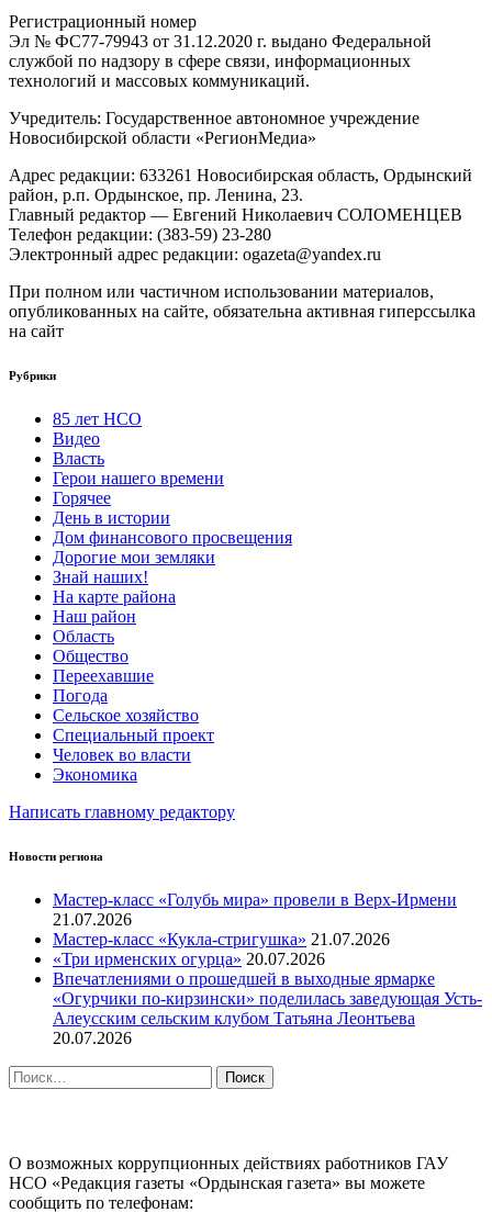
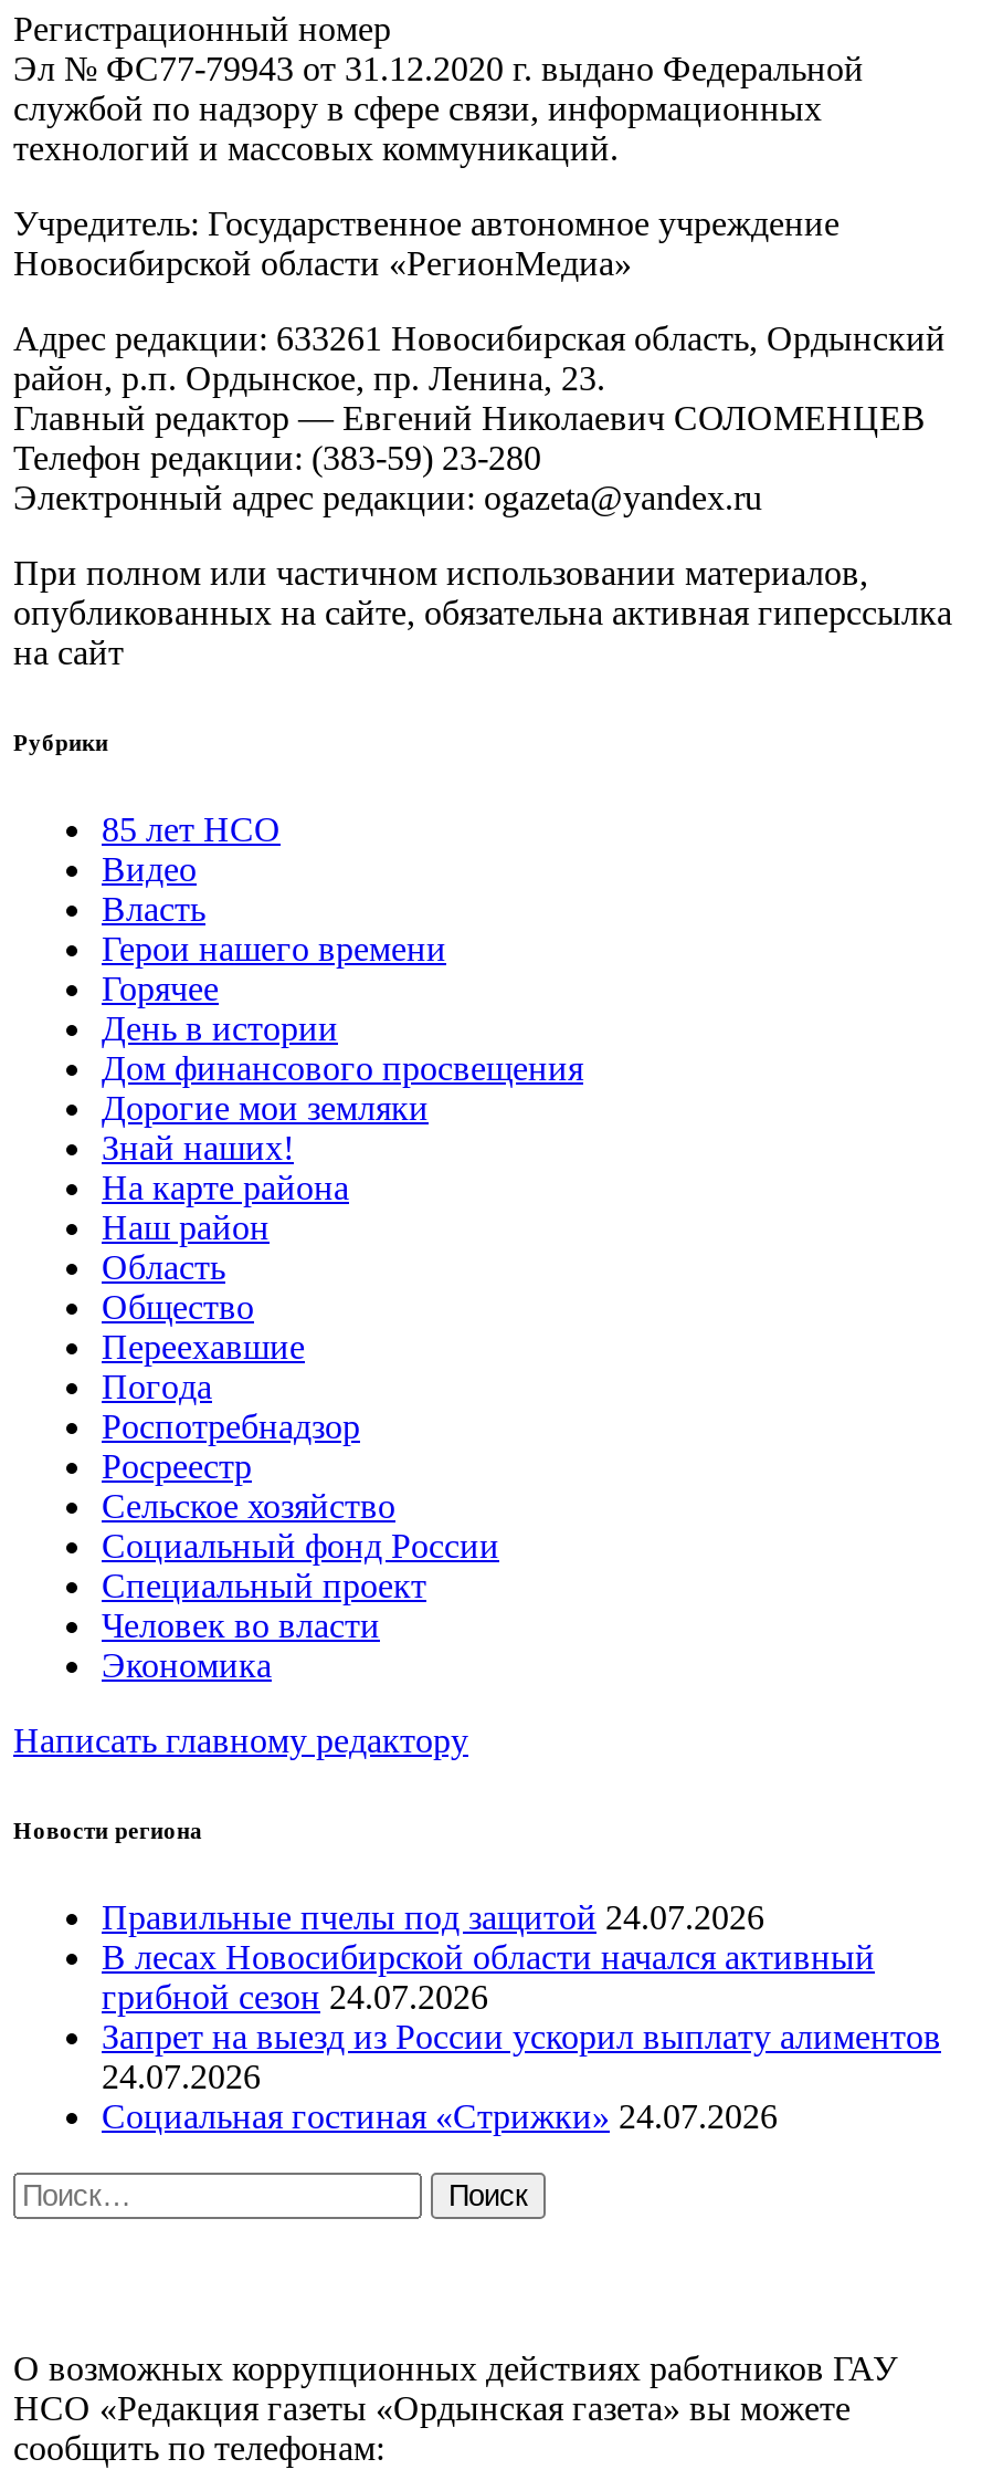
+ Роспотребнадзор
+ Росреестр

moved down: Сельское хозяйство

moved down: Специальный проект | Человек во власти | Экономика | Написать главному редактору | Новости региона

+ Социальный фонд России

- Мастер-класс «Голубь мира» провели в Верх-Ирмени
- 21.07.2026
- Мастер-класс «Кукла-стригушка» 21.07.2026
- «Три ирменских огурца» 20.07.2026
- Впечатлениями о прошедшей в выходные ярмарке
- «Огурчики по-кирзински» поделилась заведующая Усть-
- Алеусским сельским клубом Татьяна Леонтьева
- 20.07.2026
+ Правильные пчелы под защитой 24.07.2026
+ В лесах Новосибирской области начался активный
+ грибной сезон 24.07.2026
+ Запрет на выезд из России ускорил выплату алиментов
+ 24.07.2026
+ Социальная гостиная «Стрижки» 24.07.2026
